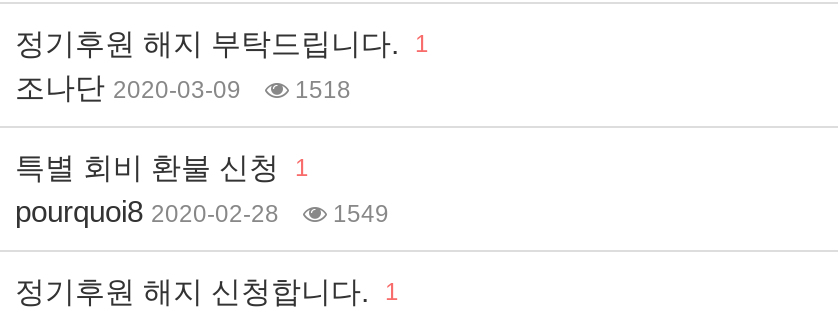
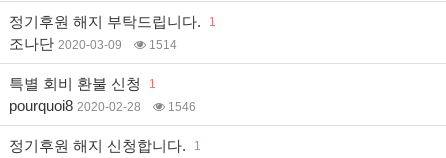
- 조나단 2020-03-09 1518
+ 조나단 2020-03-09 1514

- pourquoi8 2020-02-28 1549
+ pourquoi8 2020-02-28 1546
